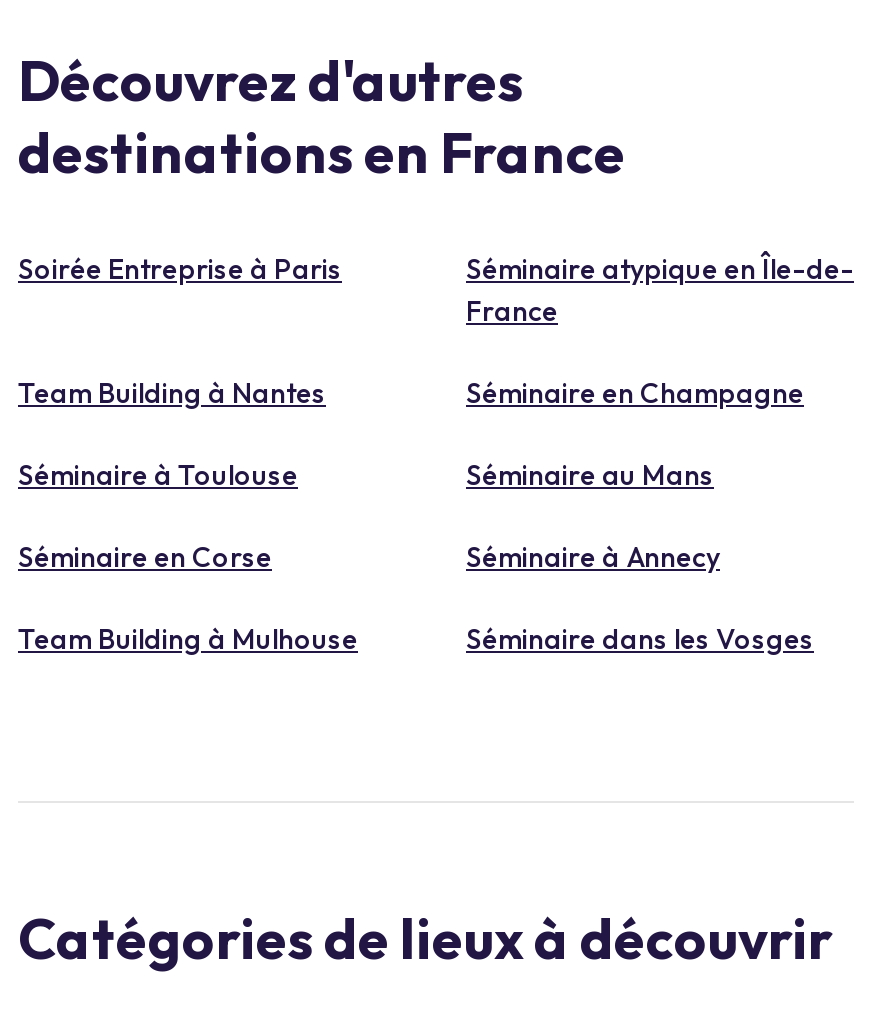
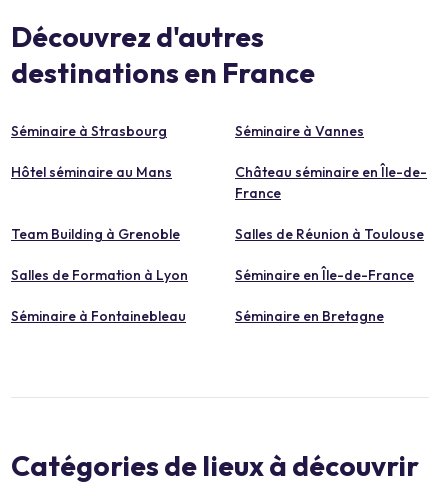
- Soirée Entreprise à Paris
- Séminaire atypique en Île-de-
+ Séminaire à Strasbourg
+ Séminaire à Vannes
+ Hôtel séminaire au Mans
+ Château séminaire en Île-de-

moved down: France

- Team Building à Nantes
- Séminaire en Champagne
- Séminaire à Toulouse
- Séminaire au Mans
- Séminaire en Corse
- Séminaire à Annecy
- Team Building à Mulhouse
- Séminaire dans les Vosges
+ Team Building à Grenoble
+ Salles de Réunion à Toulouse
+ Salles de Formation à Lyon
+ Séminaire en Île-de-France
+ Séminaire à Fontainebleau
+ Séminaire en Bretagne
